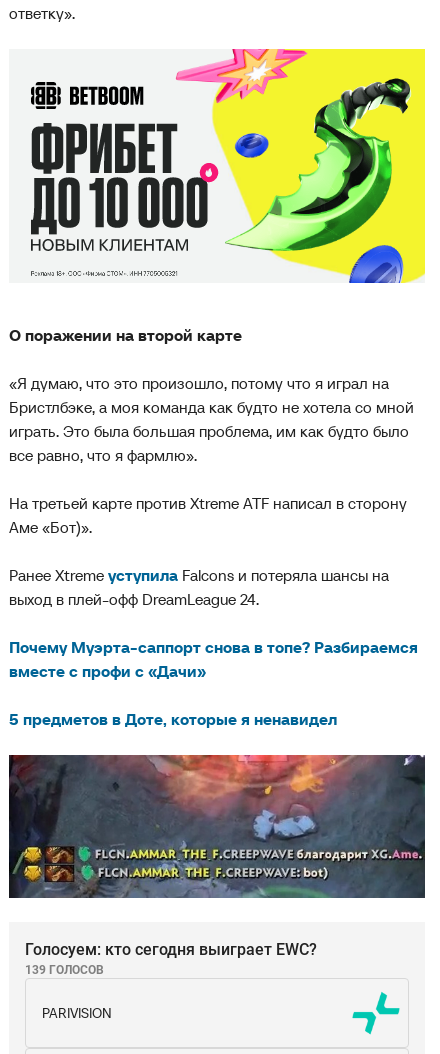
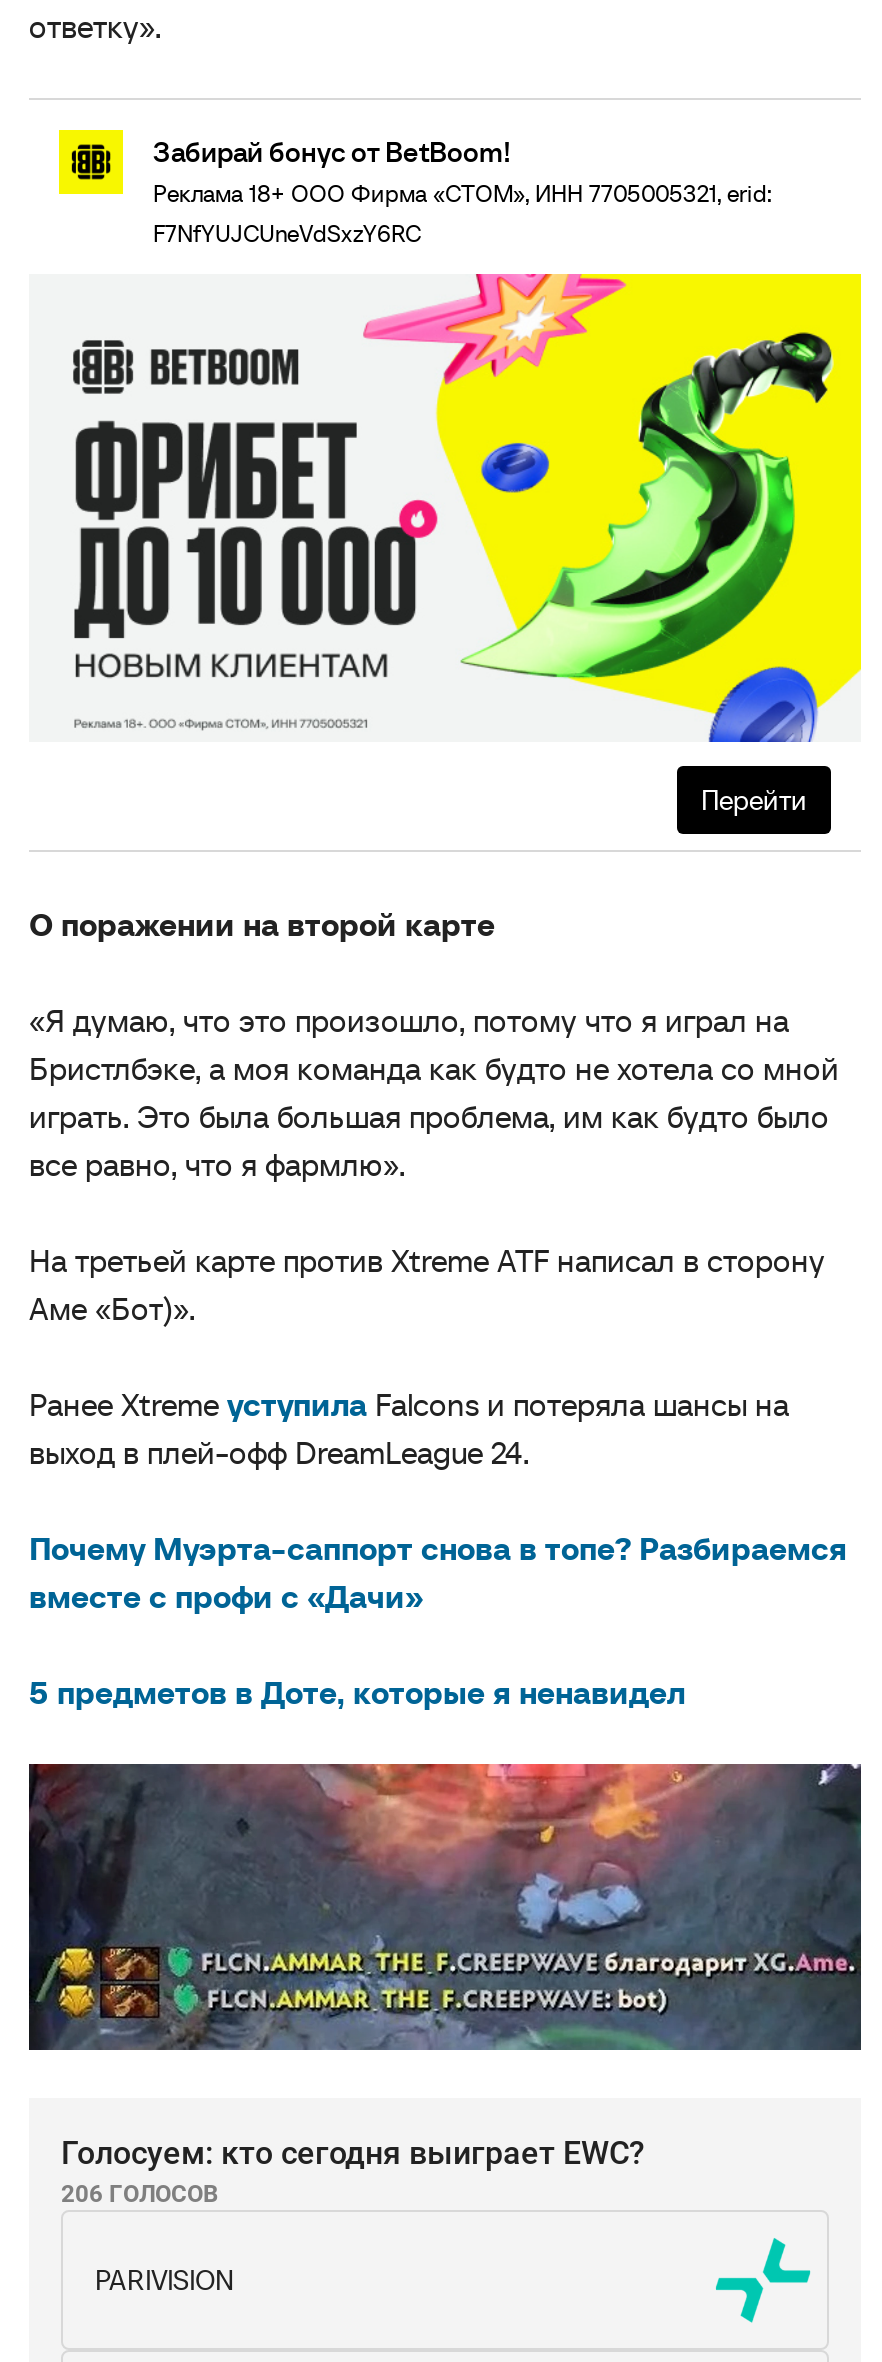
+ [image]
+ Забирай бонус от BetBoom!
+ Реклама 18+ ООО Фирма «СТОМ», ИНН 7705005321, erid:
+ F7NfYUJCUneVdSxzY6RC

+ Перейти

moved down: [image]

- 139 ГОЛОСОВ
+ 206 ГОЛОСОВ
